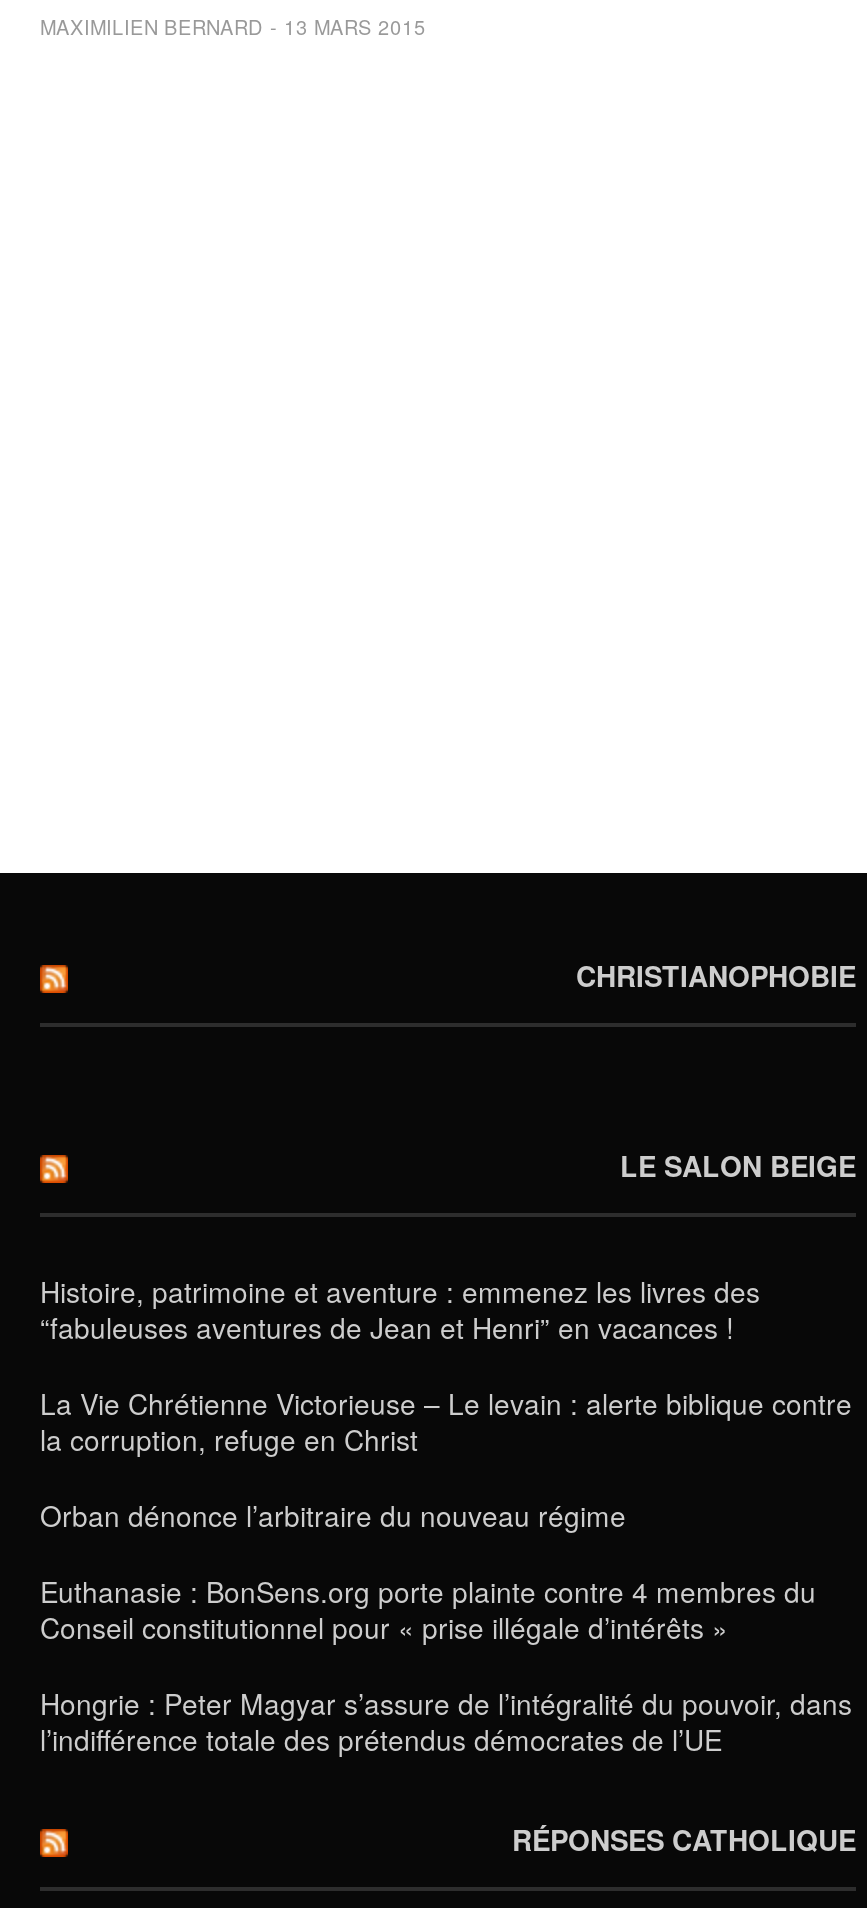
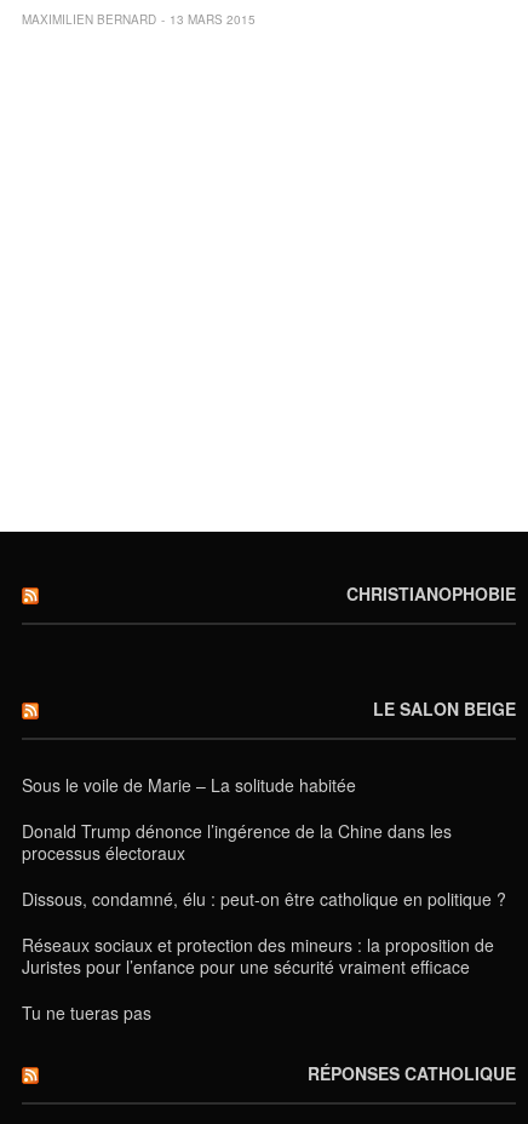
- Histoire, patrimoine et aventure : emmenez les livres des
- “fabuleuses aventures de Jean et Henri” en vacances !
+ Sous le voile de Marie – La solitude habitée

- La Vie Chrétienne Victorieuse – Le levain : alerte biblique contre
- la corruption, refuge en Christ
+ Donald Trump dénonce l’ingérence de la Chine dans les
+ processus électoraux

- Orban dénonce l’arbitraire du nouveau régime
+ Dissous, condamné, élu : peut-on être catholique en politique ?

- Euthanasie : BonSens.org porte plainte contre 4 membres du
- Conseil constitutionnel pour « prise illégale d’intérêts »
+ Réseaux sociaux et protection des mineurs : la proposition de
+ Juristes pour l’enfance pour une sécurité vraiment efficace

- Hongrie : Peter Magyar s’assure de l’intégralité du pouvoir, dans
- l’indifférence totale des prétendus démocrates de l’UE
+ Tu ne tueras pas
